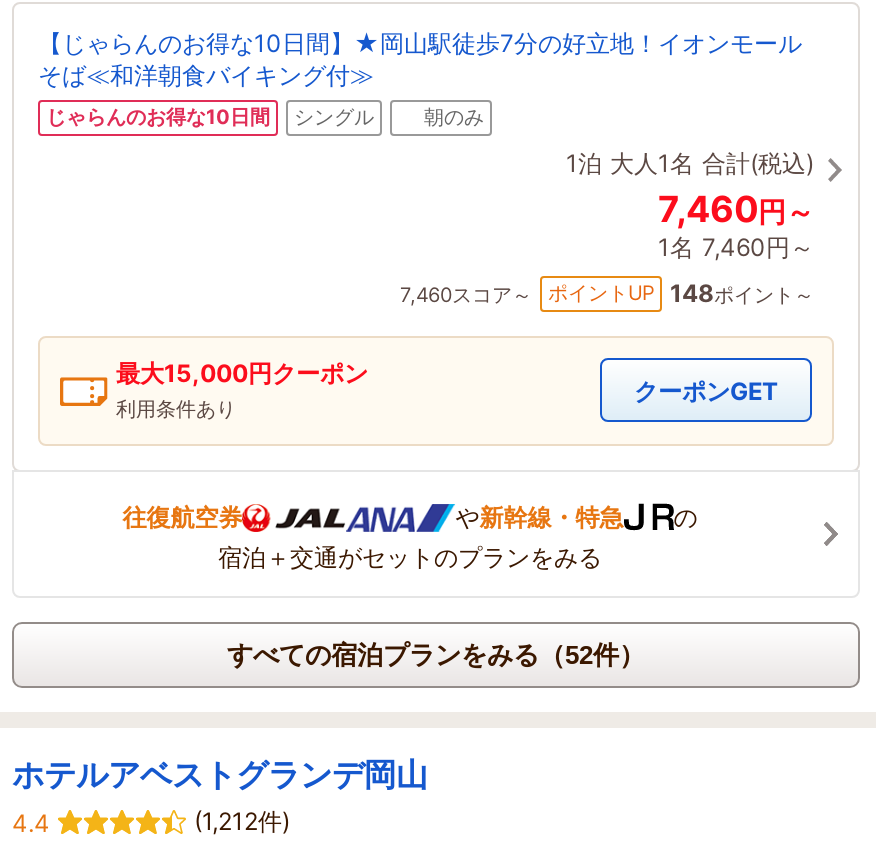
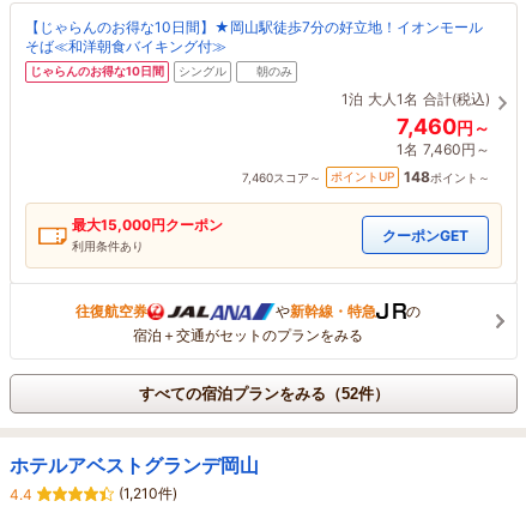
- (1,212件)
+ (1,210件)
